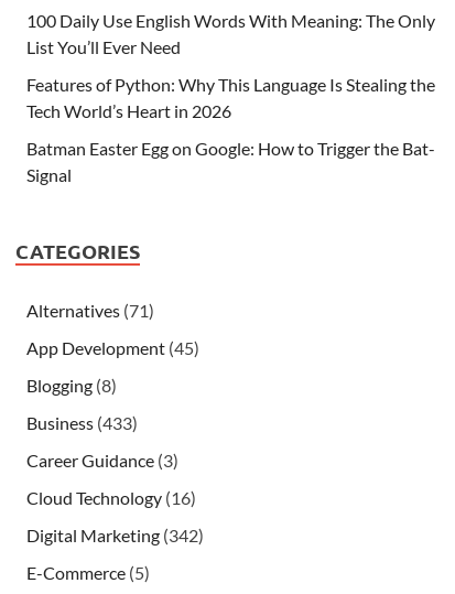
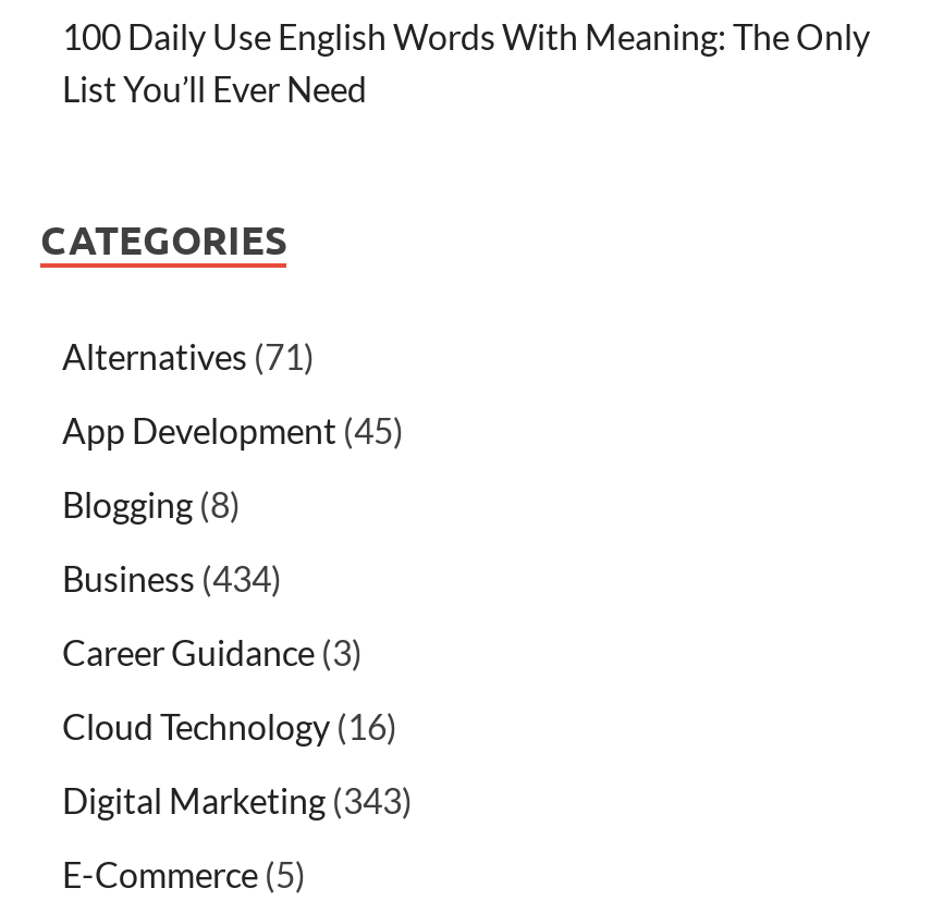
- Features of Python: Why This Language Is Stealing the
- Tech World’s Heart in 2026
- Batman Easter Egg on Google: How to Trigger the Bat-
- Signal

- Business (433)
+ Business (434)

- Digital Marketing (342)
+ Digital Marketing (343)
